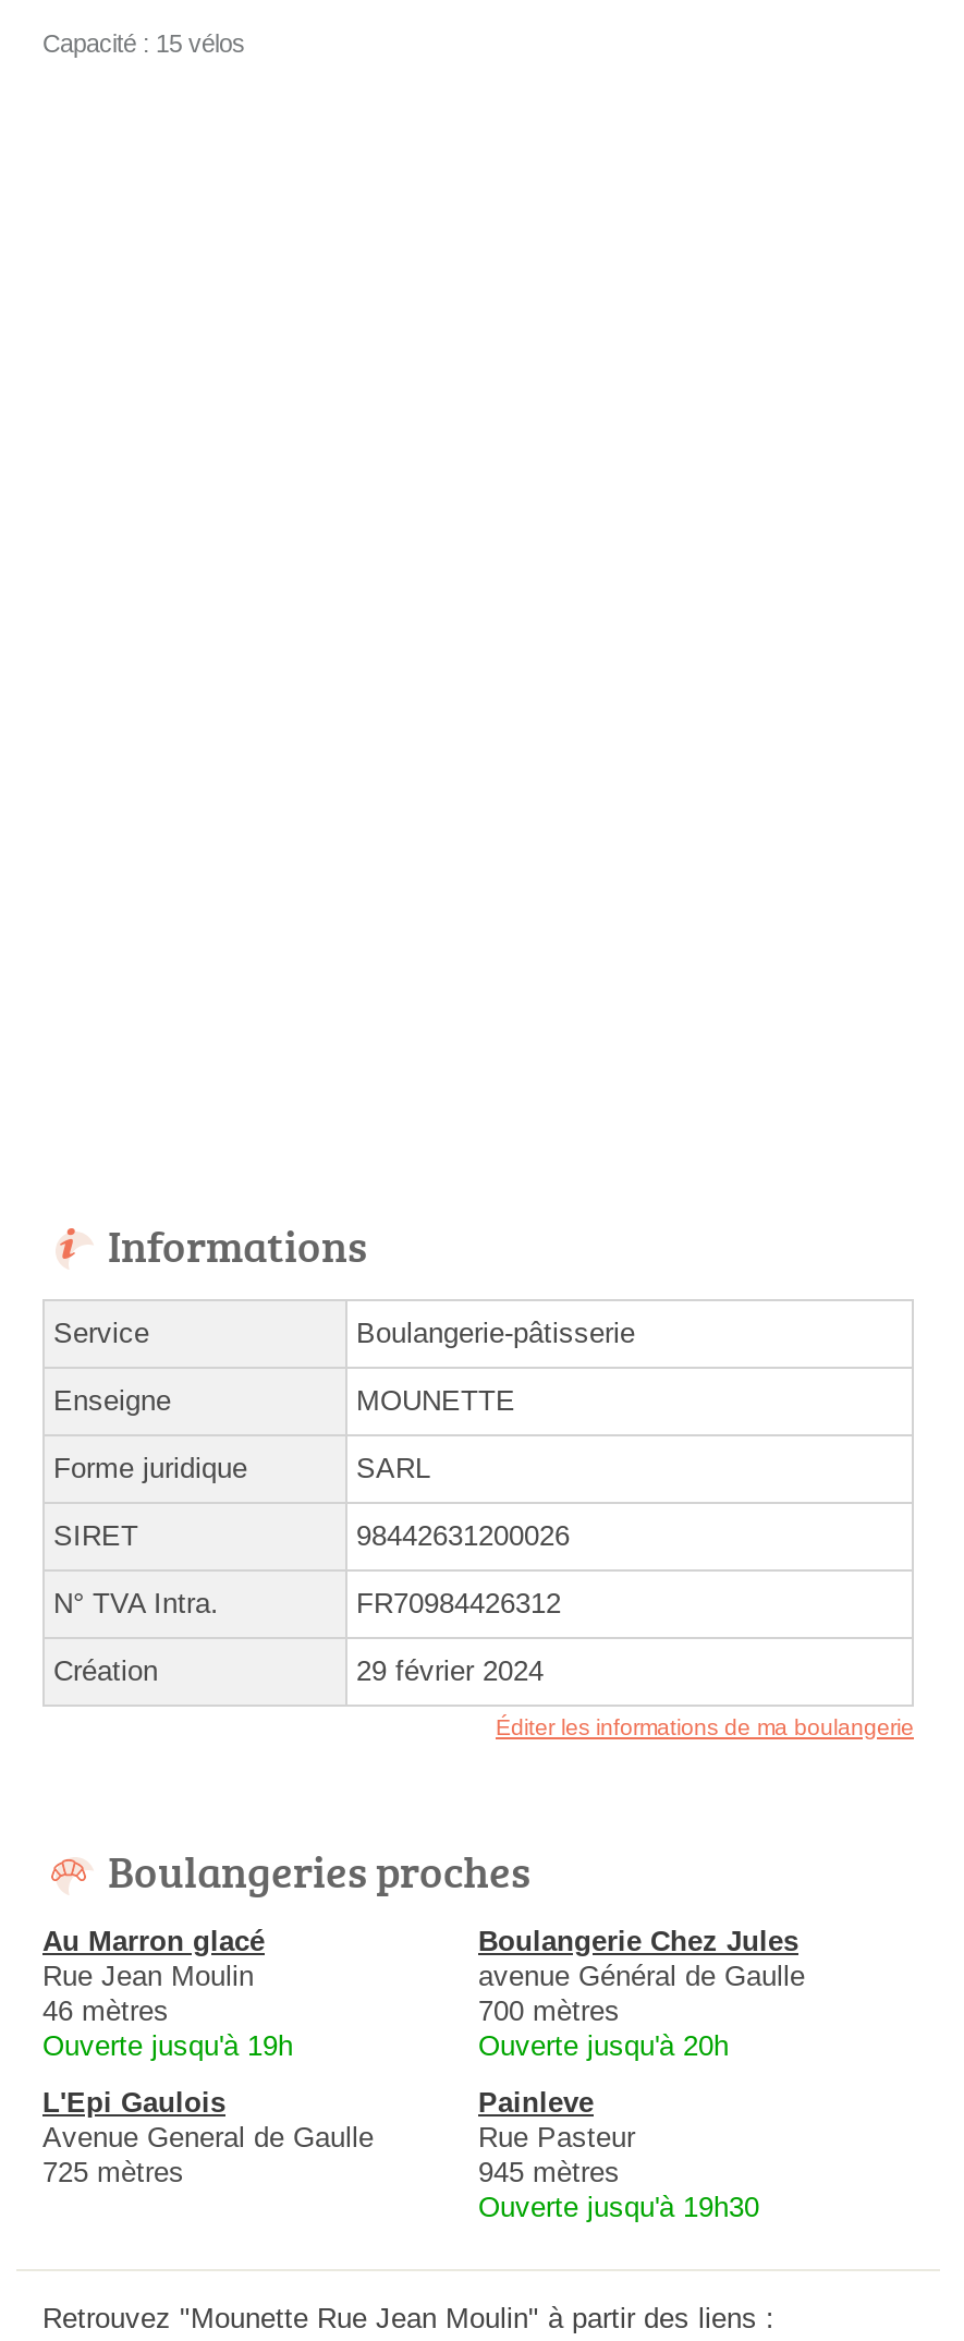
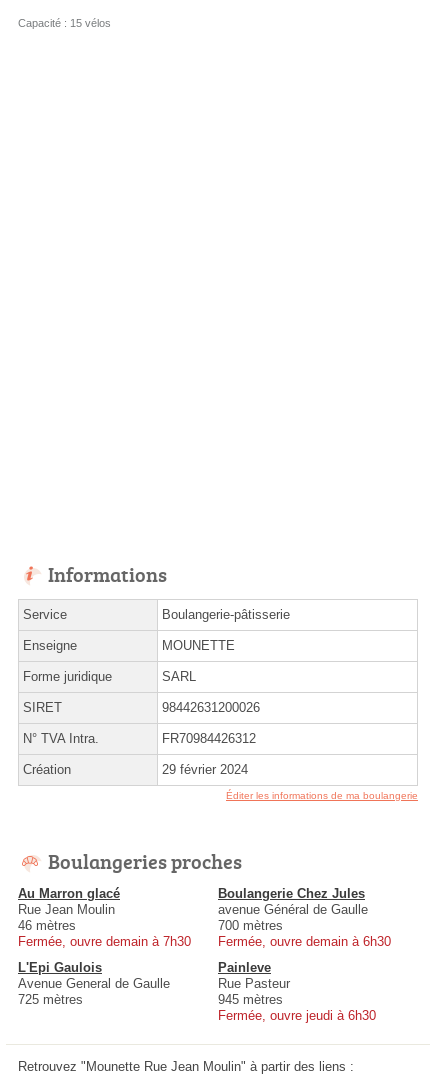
- Ouverte jusqu'à 19h
+ Fermée, ouvre demain à 7h30

- Ouverte jusqu'à 20h
+ Fermée, ouvre demain à 6h30

- Ouverte jusqu'à 19h30
+ Fermée, ouvre jeudi à 6h30
